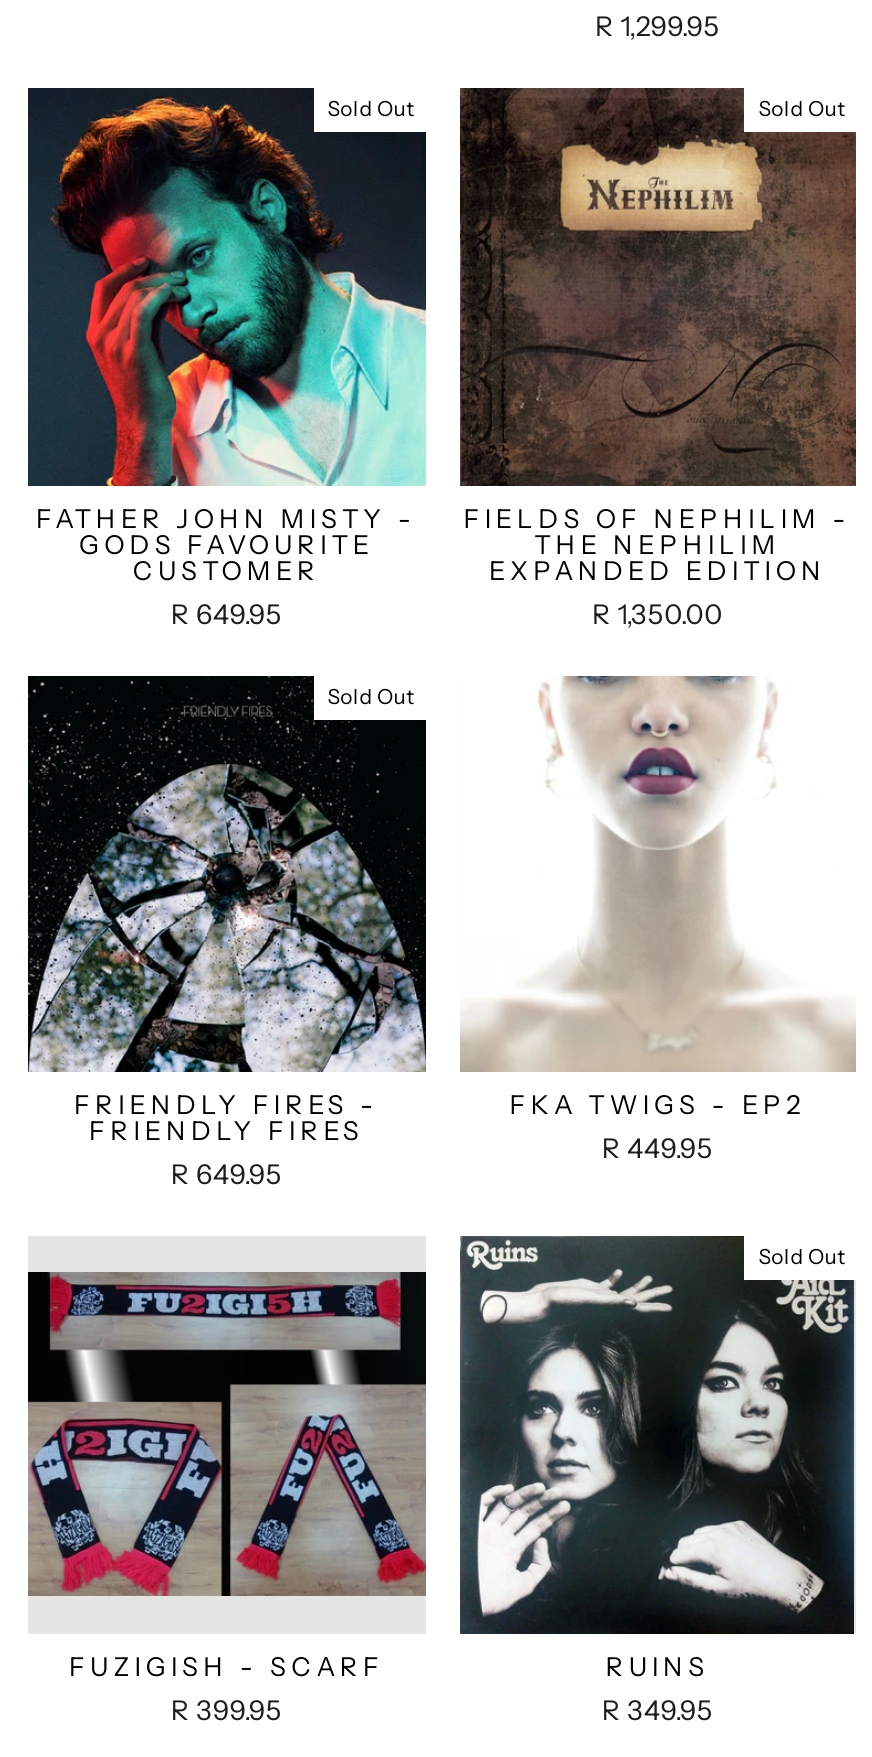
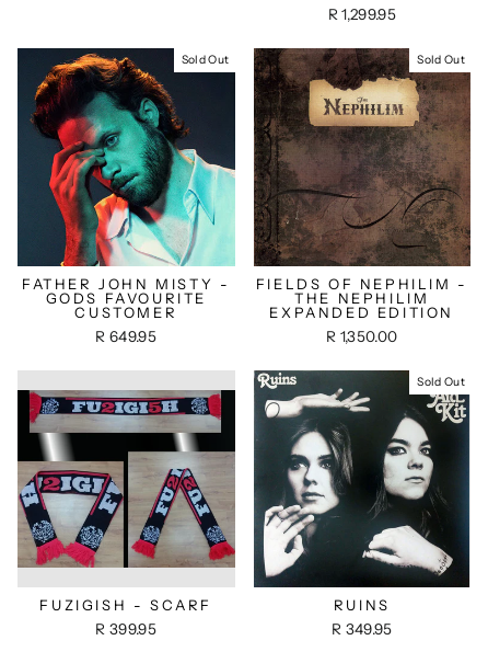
- [image]
- Sold Out

- [image]
- FKA TWIGS - EP2
- R 449.95

- FRIENDLY FIRES -
- FRIENDLY FIRES
- R 649.95
